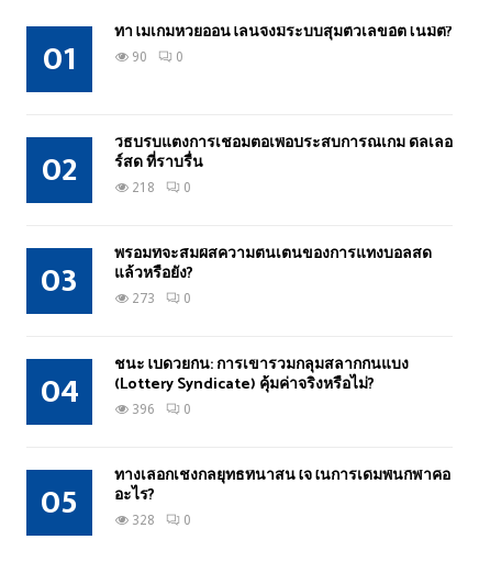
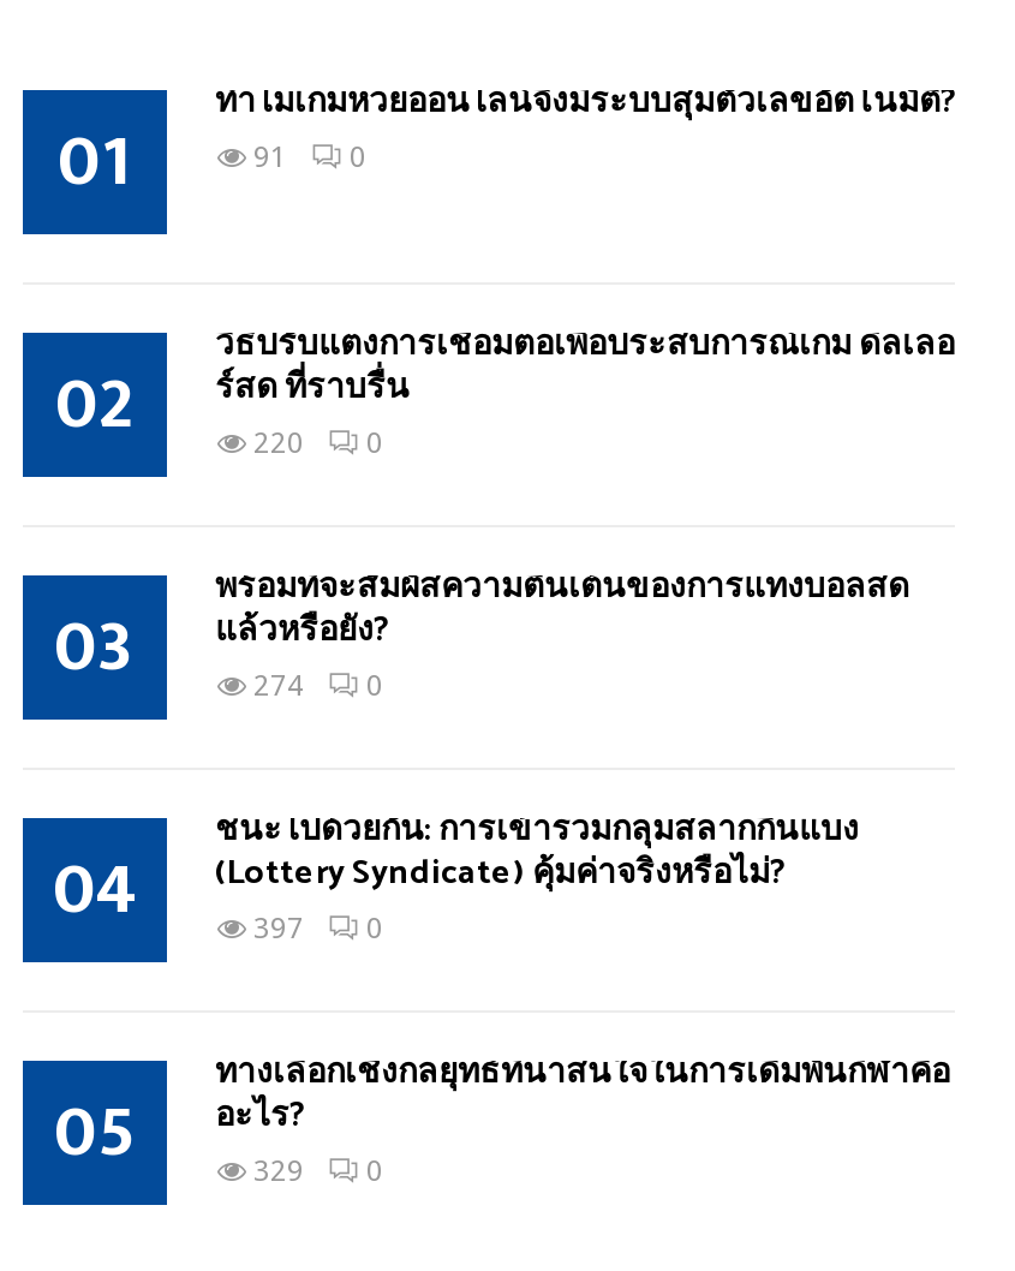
- 90 0
+ 91 0

- 218 0
+ 220 0

- 273 0
+ 274 0

- 396 0
+ 397 0

- 328 0
+ 329 0
